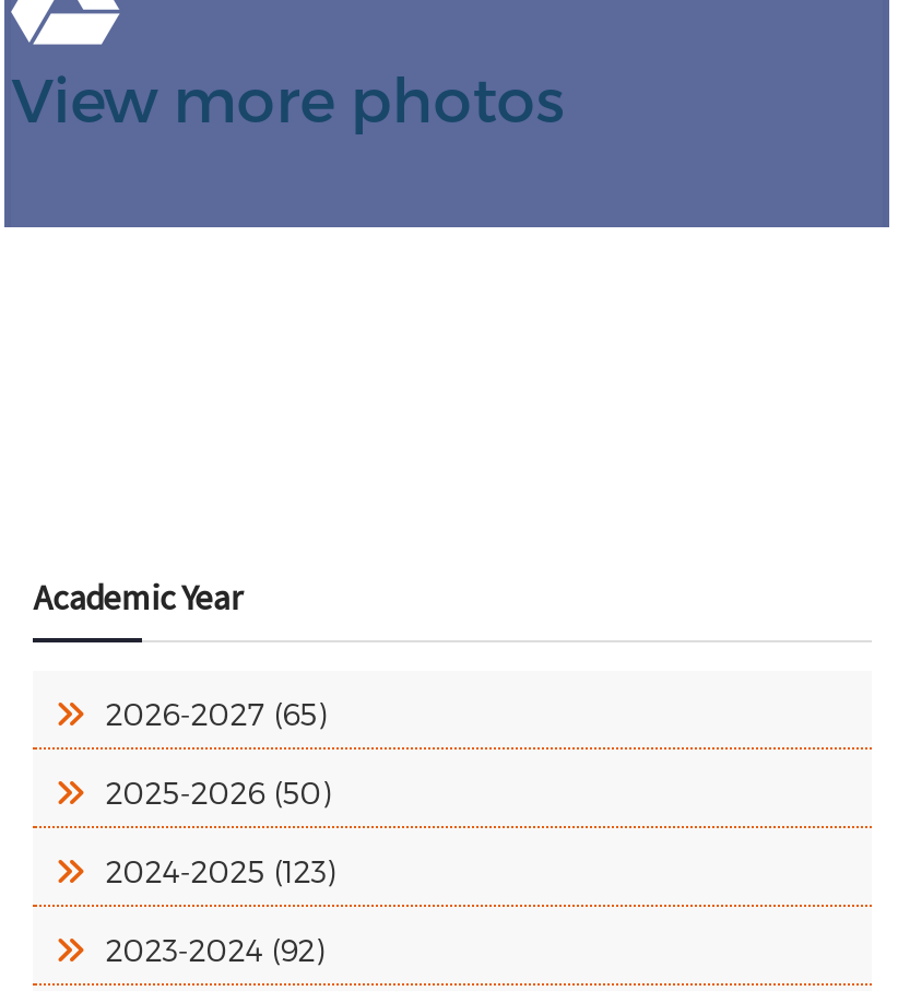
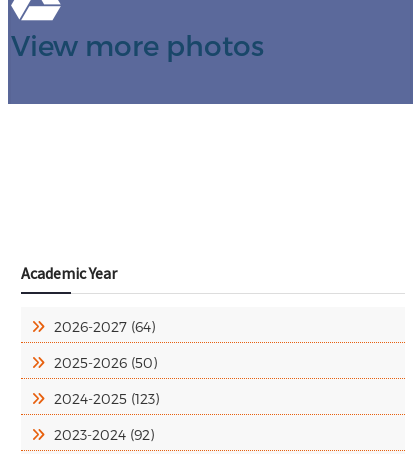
- 2026-2027 (65)
+ 2026-2027 (64)
